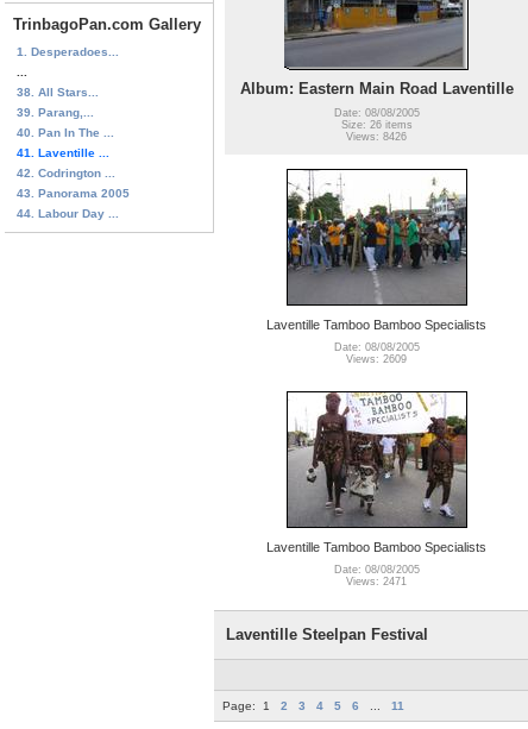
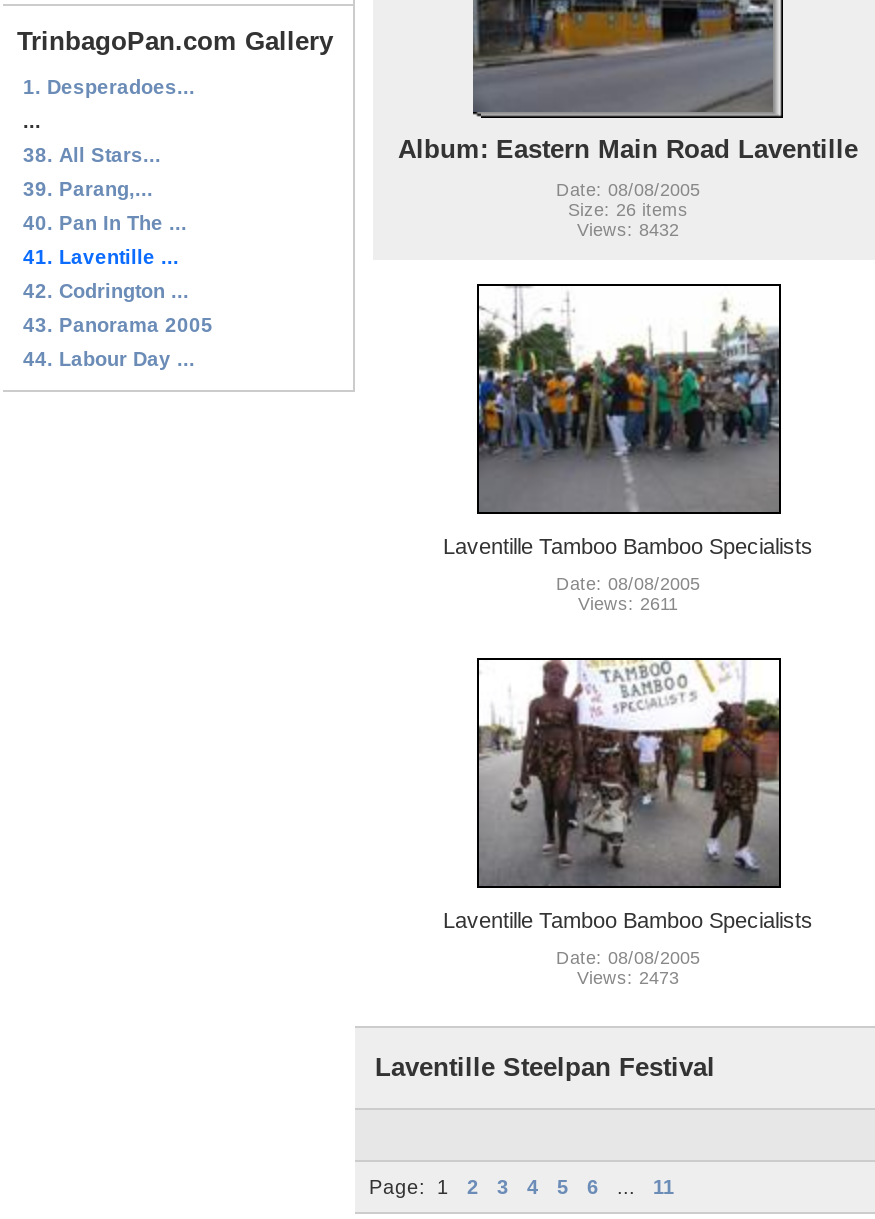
- Views: 8426
+ Views: 8432

- Views: 2609
+ Views: 2611

- Views: 2471
+ Views: 2473
